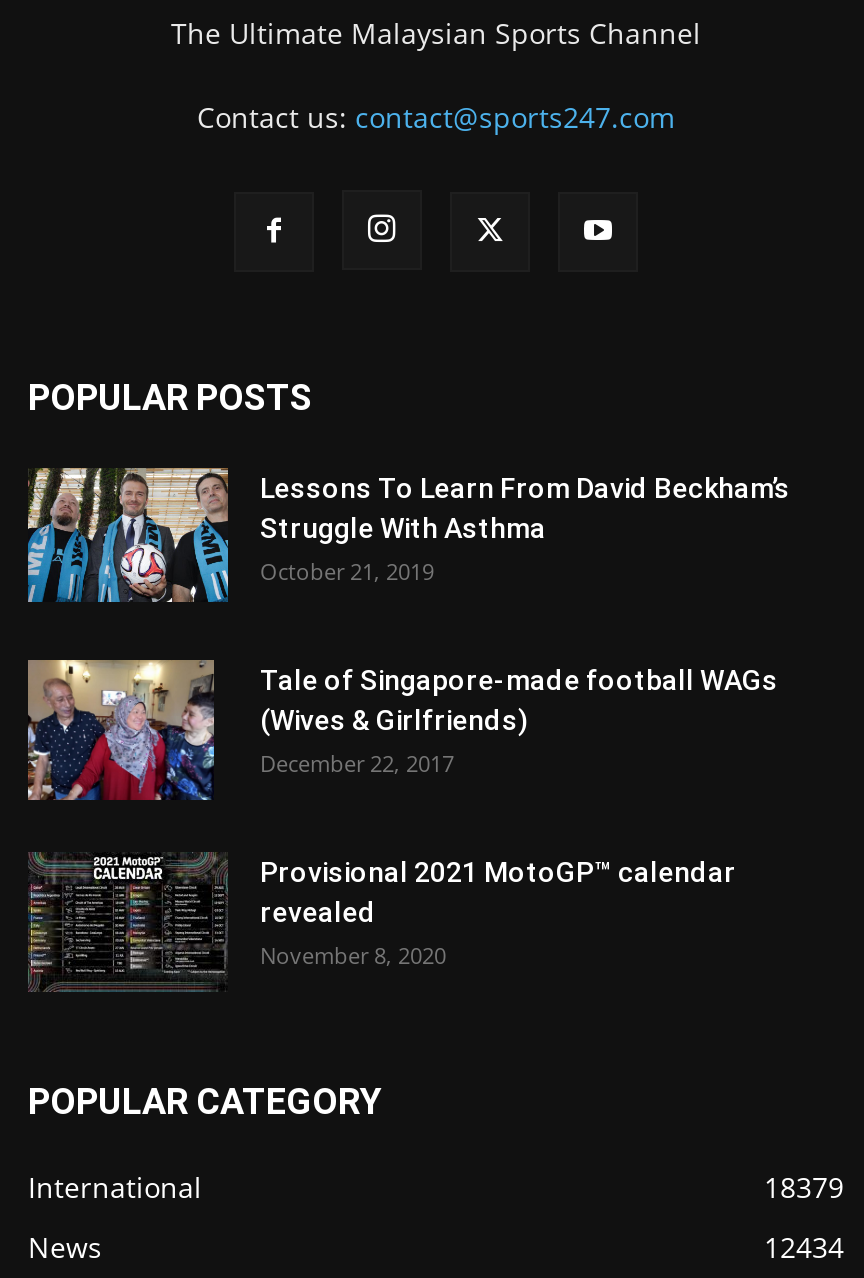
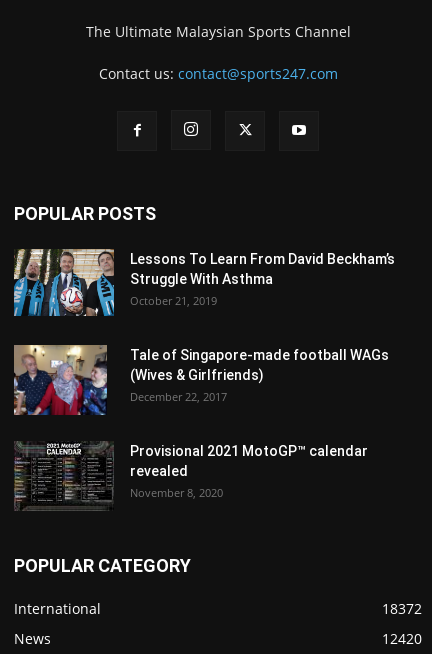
- 18379
+ 18372

- 12434
+ 12420
